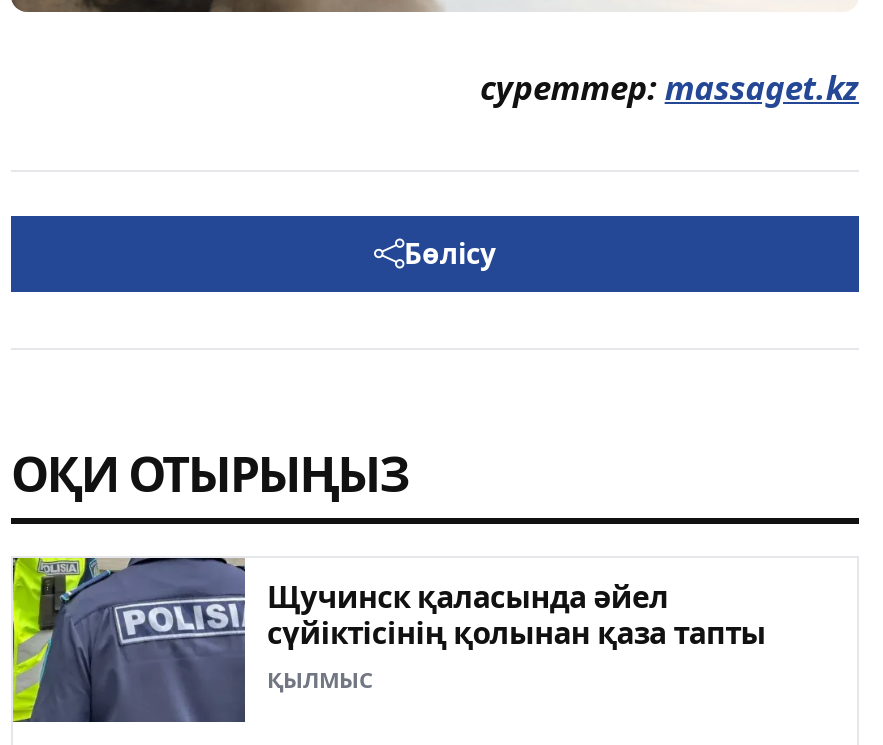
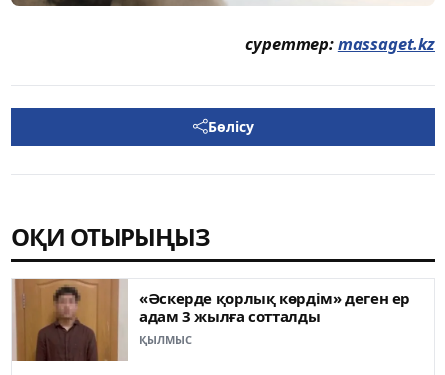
- [image]
- Щучинск қаласында әйел
- сүйіктісінің қолынан қаза тапты
+ [image]
+ «Әскерде қорлық көрдім» деген ер
+ адам 3 жылға сотталды
